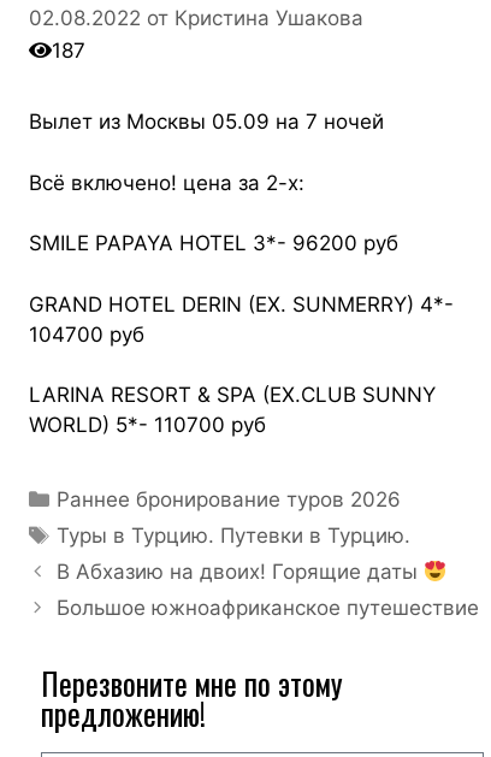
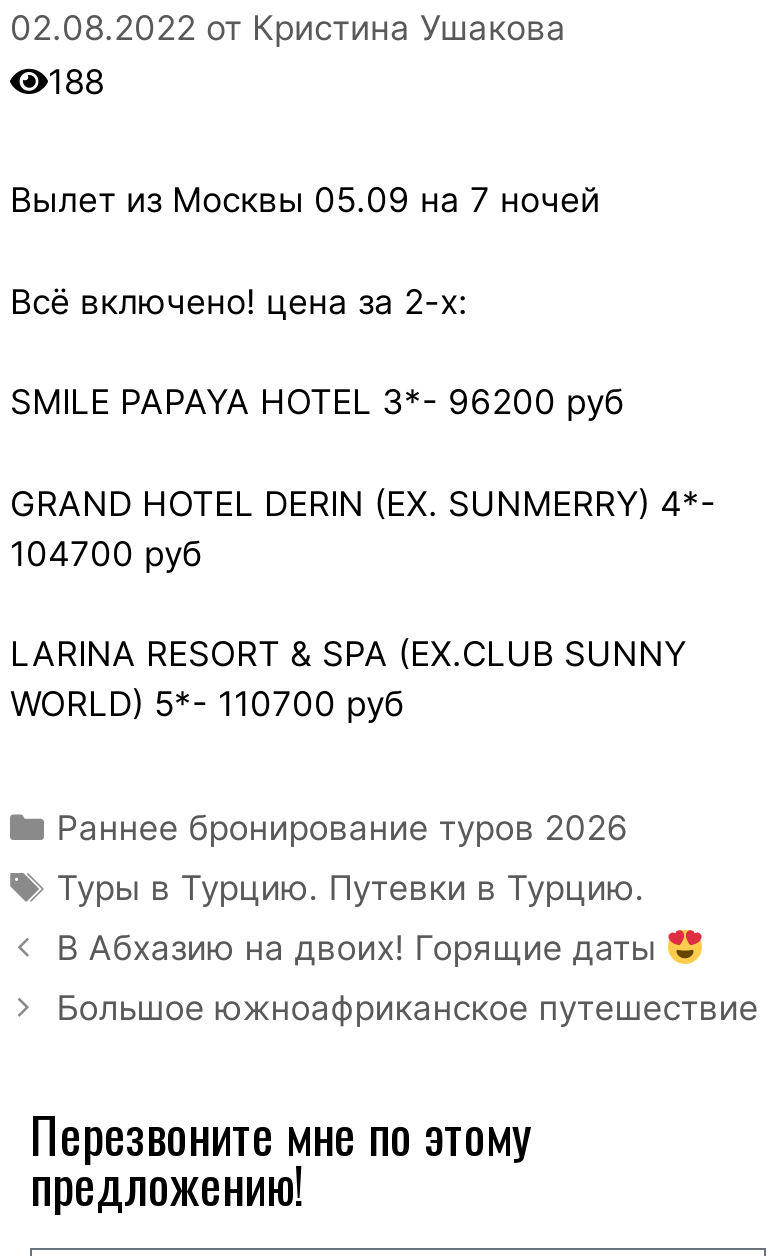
- 187
+ 188
